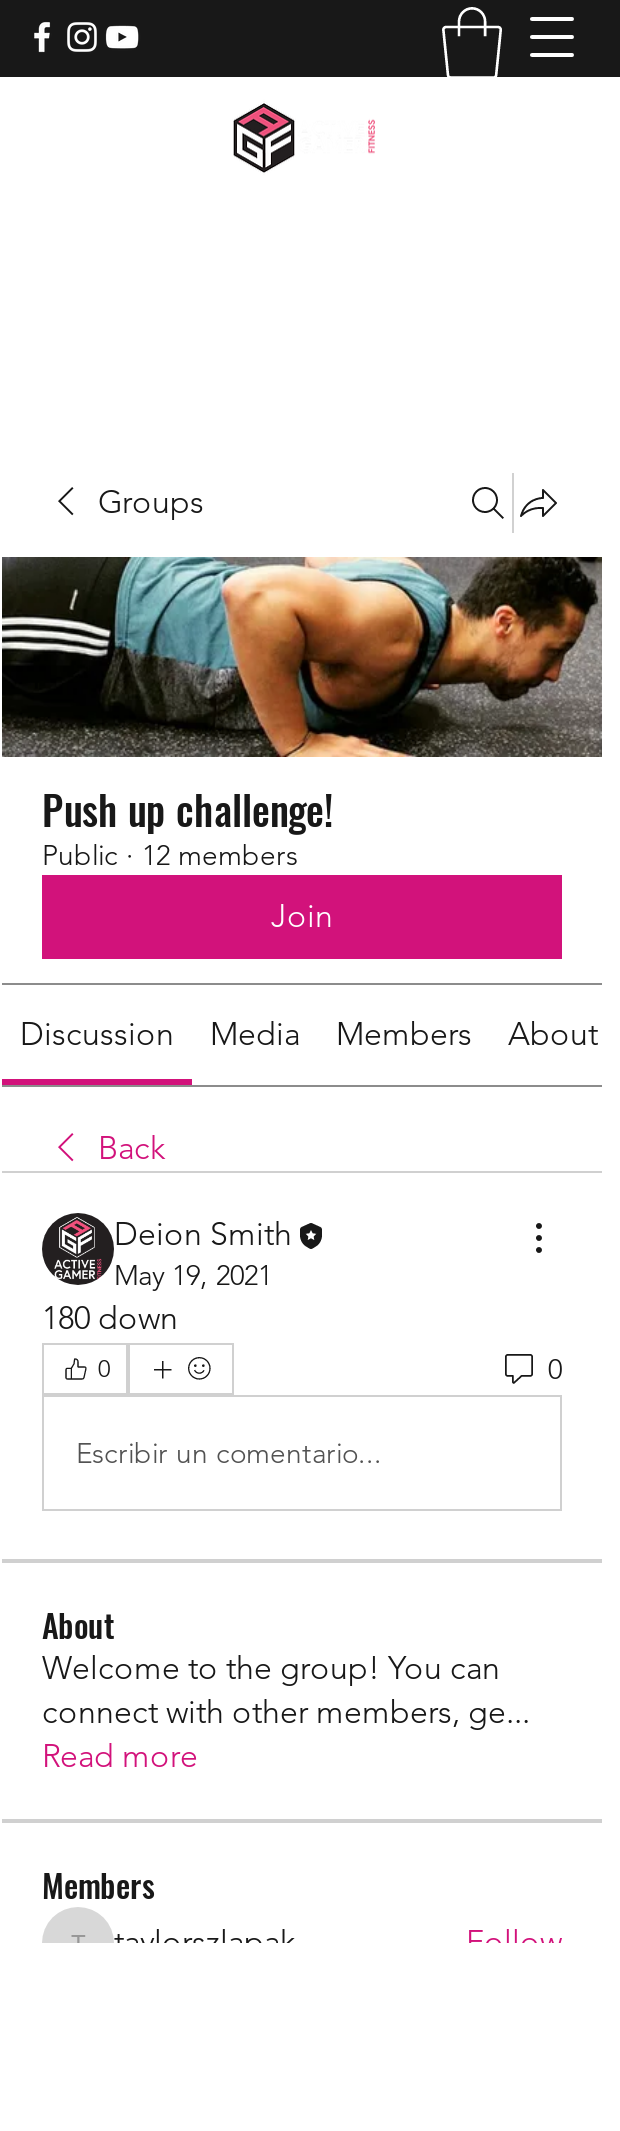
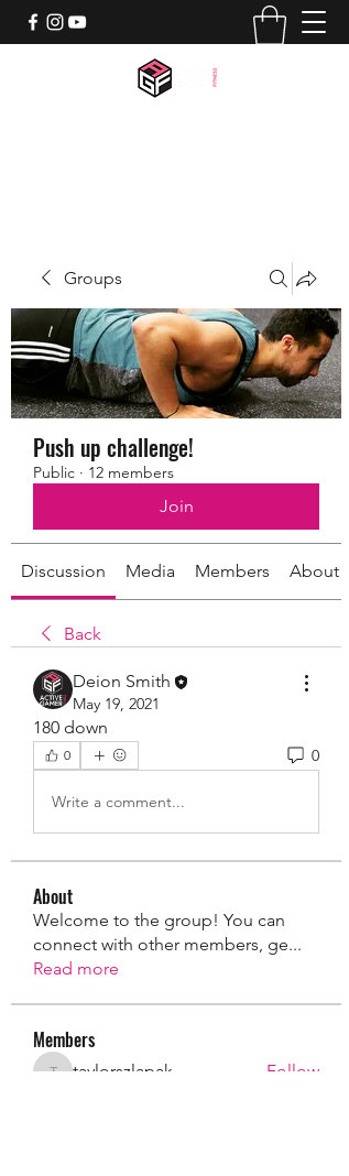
- Escribir un comentario...
+ Write a comment...
